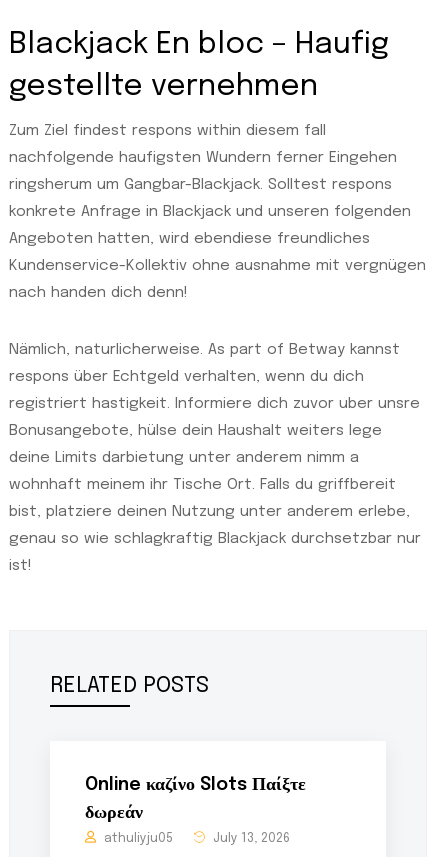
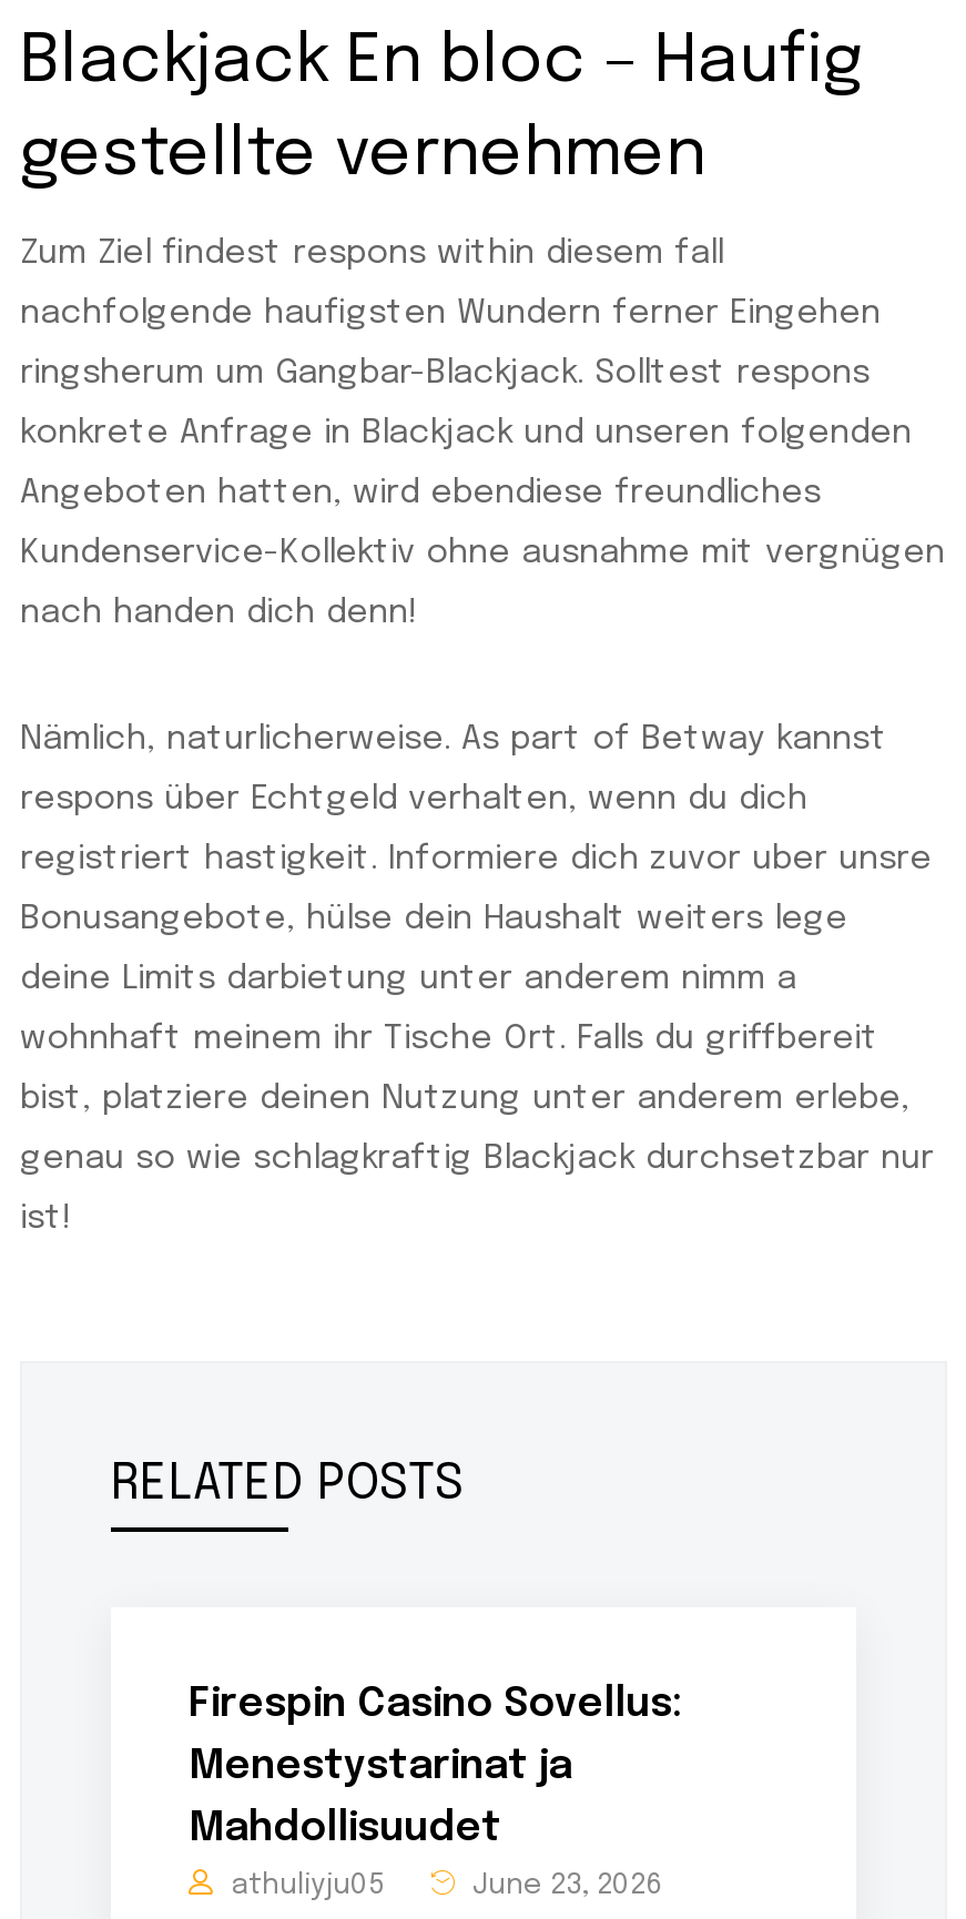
- Online καζίνο Slots Παίξτε
- δωρεάν
+ Firespin Casino Sovellus:
+ Menestystarinat ja
+ Mahdollisuudet

- July 13, 2026
+ June 23, 2026
